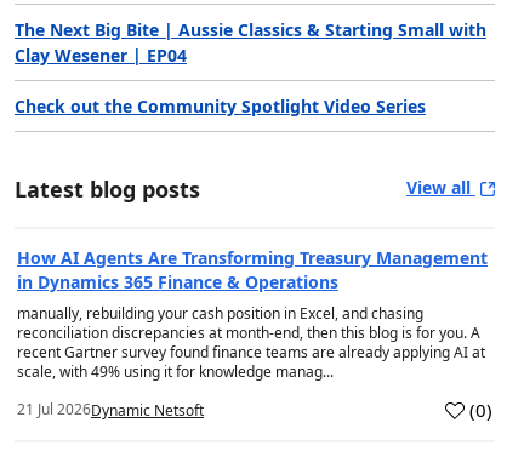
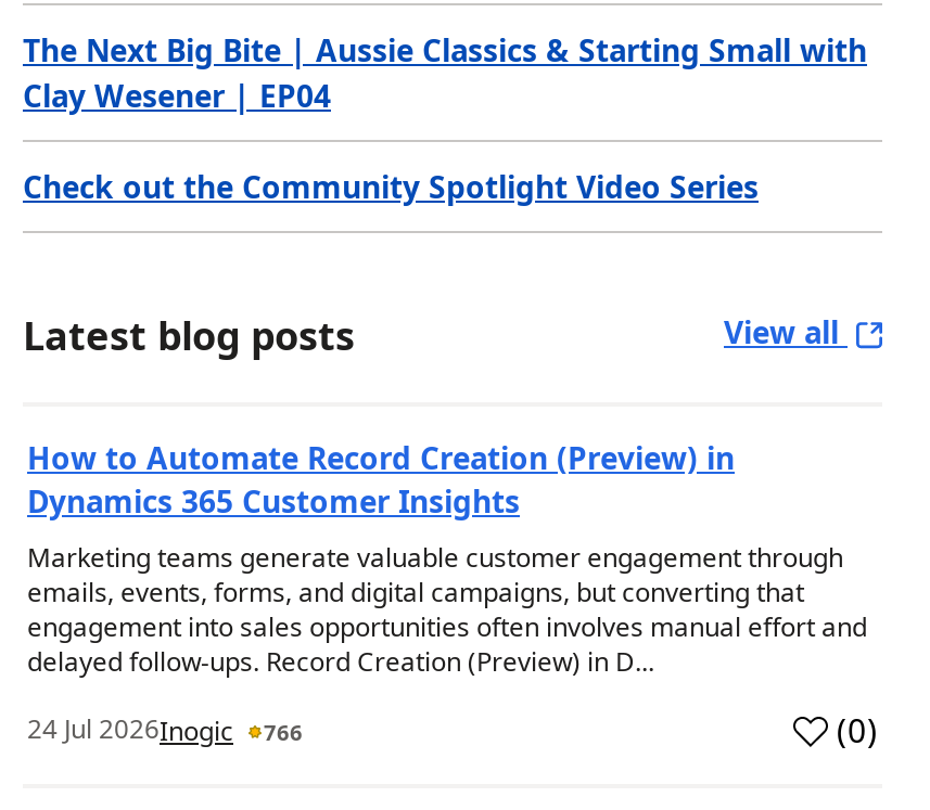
- How AI Agents Are Transforming Treasury Management
- in Dynamics 365 Finance & Operations
- manually, rebuilding your cash position in Excel, and chasing
- reconciliation discrepancies at month-end, then this blog is for you. A
- recent Gartner survey found finance teams are already applying AI at
- scale, with 49% using it for knowledge manag...
+ How to Automate Record Creation (Preview) in
+ Dynamics 365 Customer Insights
+ Marketing teams generate valuable customer engagement through
+ emails, events, forms, and digital campaigns, but converting that
+ engagement into sales opportunities often involves manual effort and
+ delayed follow-ups. Record Creation (Preview) in D...

- 21 Jul 2026Dynamic Netsoft
+ 24 Jul 2026Inogic
+ 766
